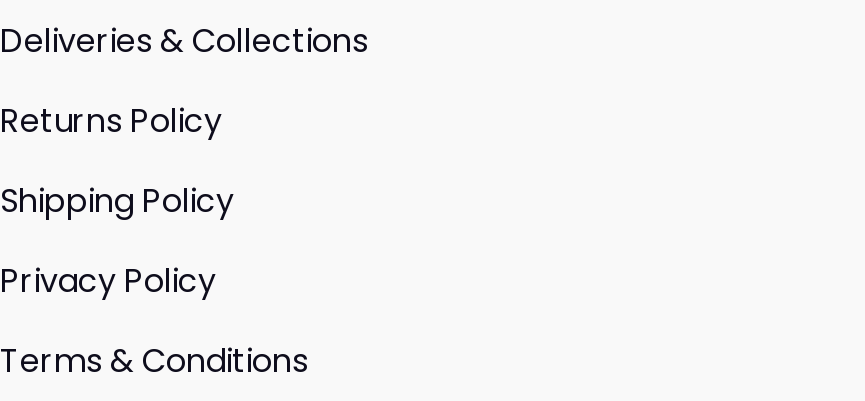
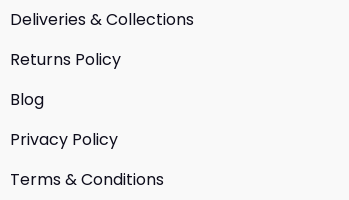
- Shipping Policy
+ Blog
